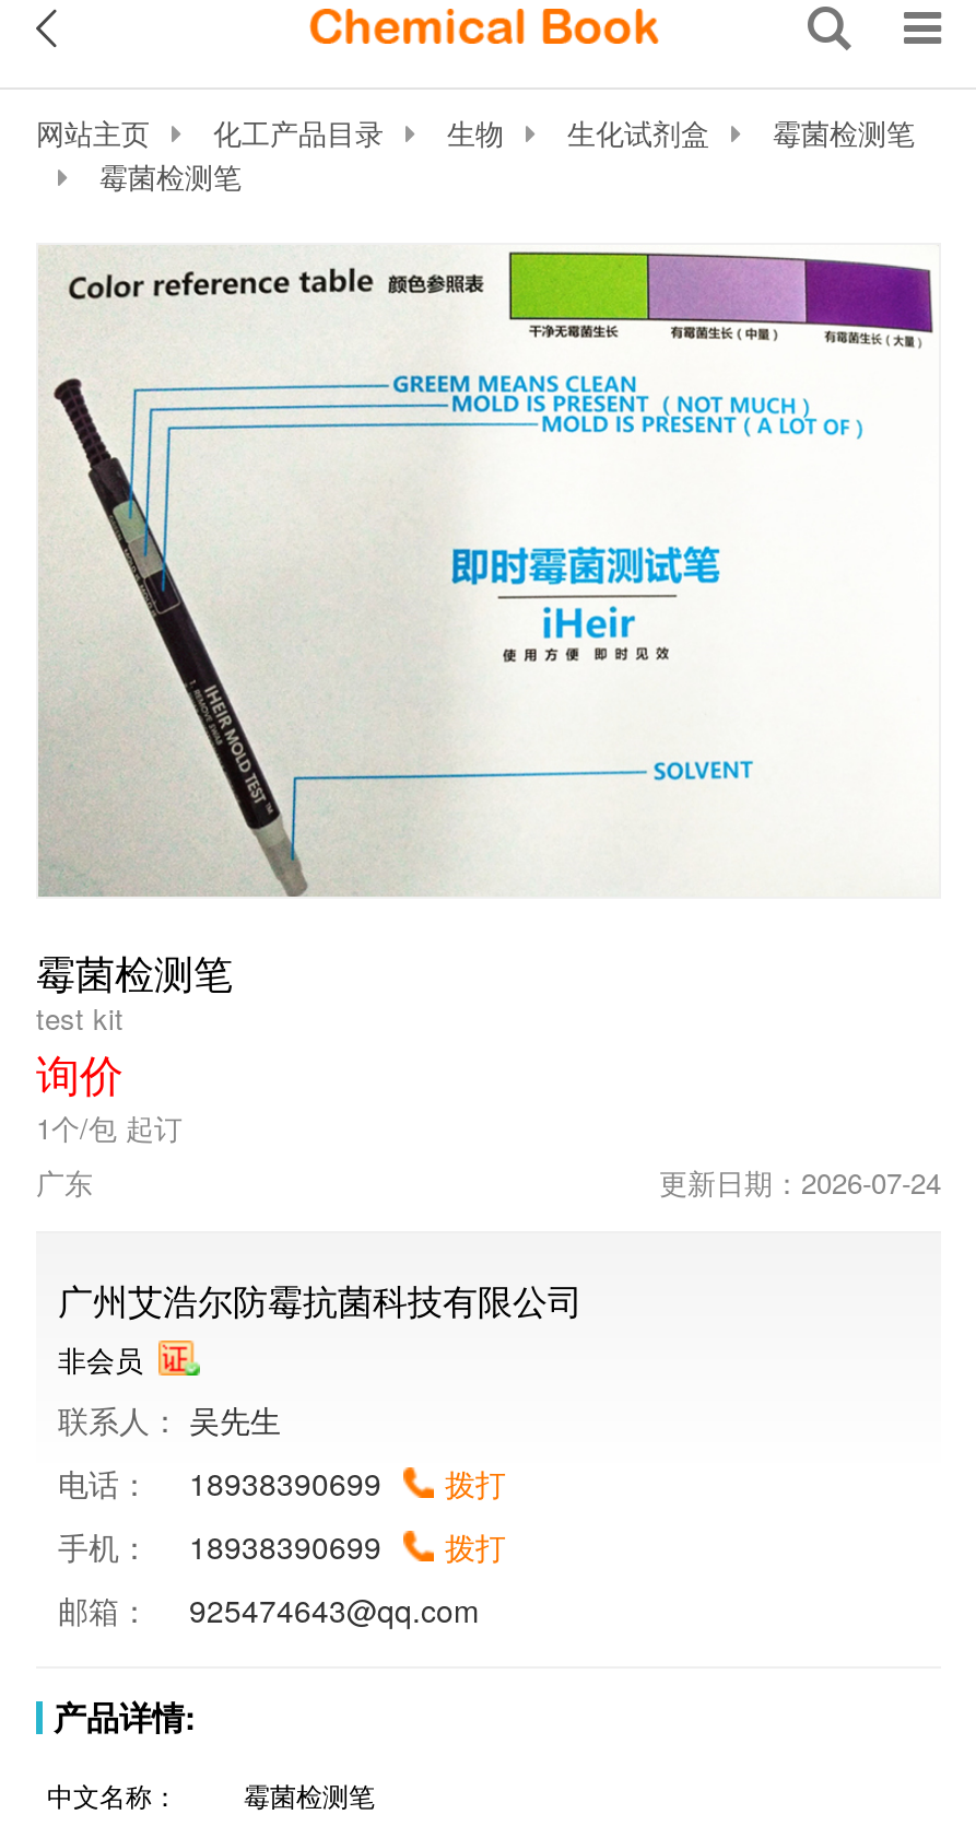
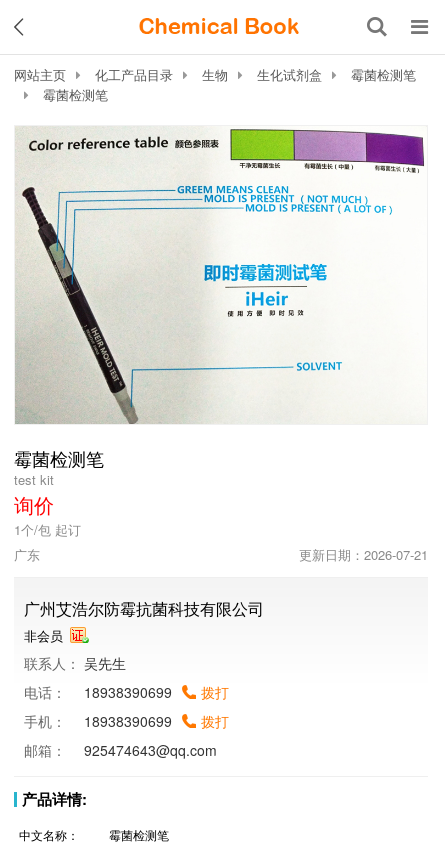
- 更新日期：2026-07-24
+ 更新日期：2026-07-21
